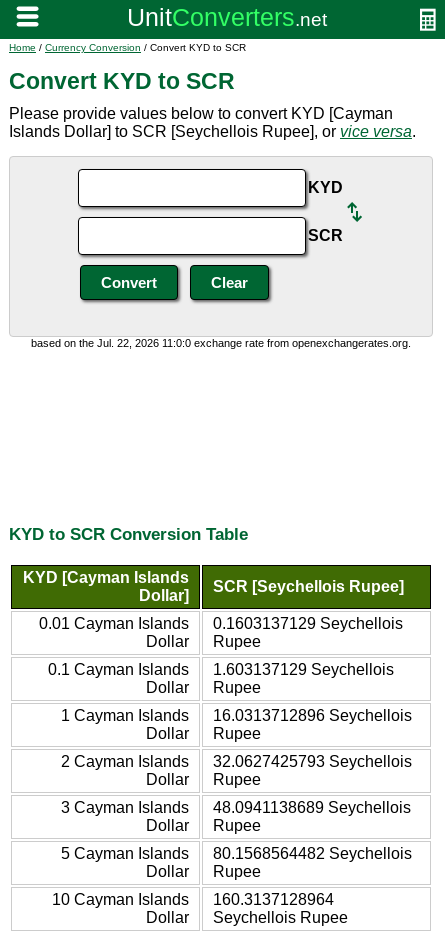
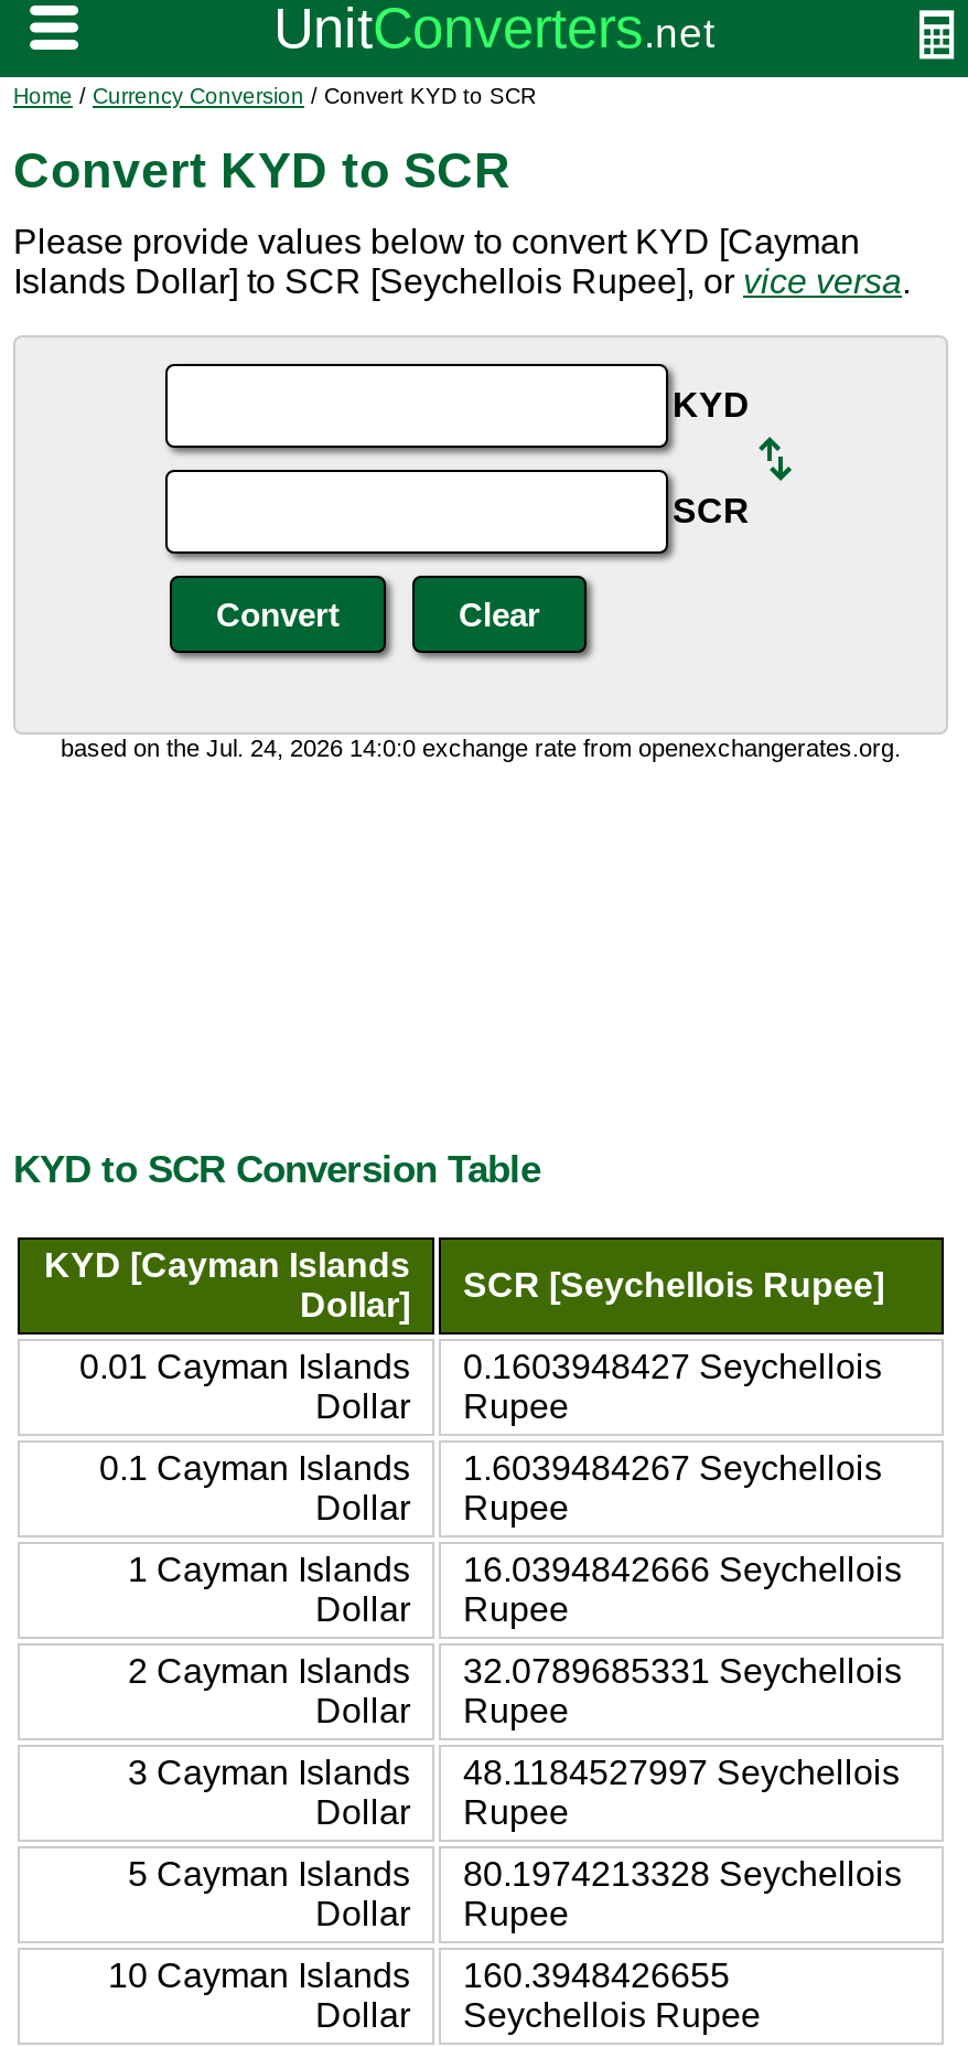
- based on the Jul. 22, 2026 11:0:0 exchange rate from openexchangerates.org.
+ based on the Jul. 24, 2026 14:0:0 exchange rate from openexchangerates.org.

- 0.01 Cayman Islands 0.1603137129 Seychellois
+ 0.01 Cayman Islands 0.1603948427 Seychellois

- 0.1 Cayman Islands 1.603137129 Seychellois
+ 0.1 Cayman Islands 1.6039484267 Seychellois

- 1 Cayman Islands 16.0313712896 Seychellois
+ 1 Cayman Islands 16.0394842666 Seychellois

- 2 Cayman Islands 32.0627425793 Seychellois
+ 2 Cayman Islands 32.0789685331 Seychellois

- 3 Cayman Islands 48.0941138689 Seychellois
+ 3 Cayman Islands 48.1184527997 Seychellois

- 5 Cayman Islands 80.1568564482 Seychellois
+ 5 Cayman Islands 80.1974213328 Seychellois

- 10 Cayman Islands 160.3137128964
+ 10 Cayman Islands 160.3948426655
